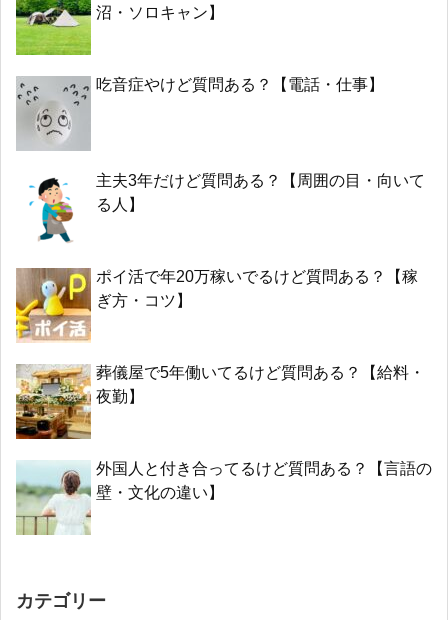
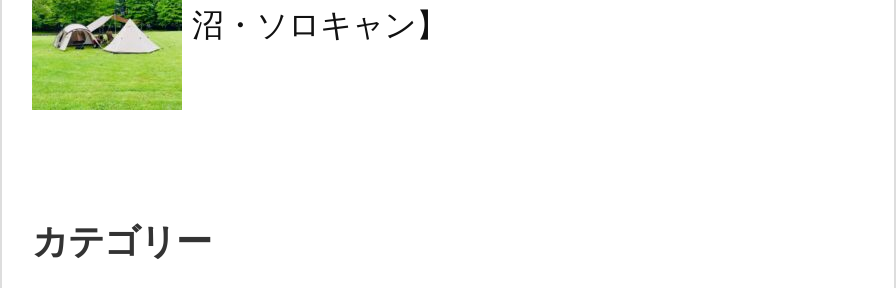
- [image]
- 吃音症やけど質問ある？【電話・仕事】

- [image]
- 主夫3年だけど質問ある？【周囲の目・向いて
- る人】

- [image]
- ポイ活で年20万稼いでるけど質問ある？【稼
- ぎ方・コツ】

- [image]
- 葬儀屋で5年働いてるけど質問ある？【給料・
- 夜勤】

- [image]
- 外国人と付き合ってるけど質問ある？【言語の
- 壁・文化の違い】
